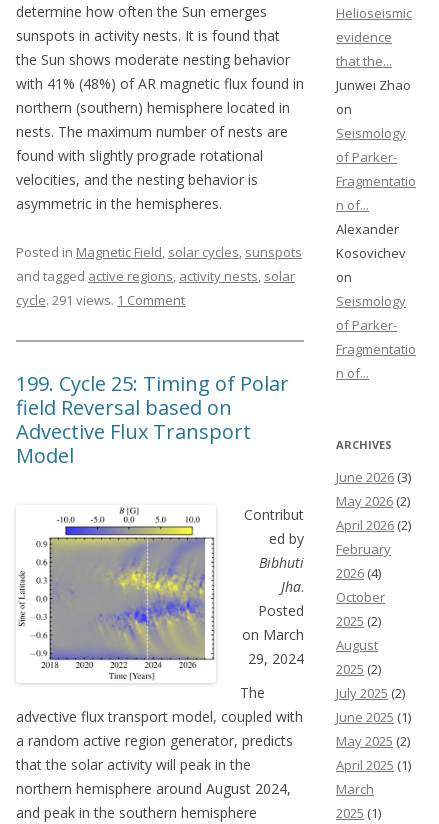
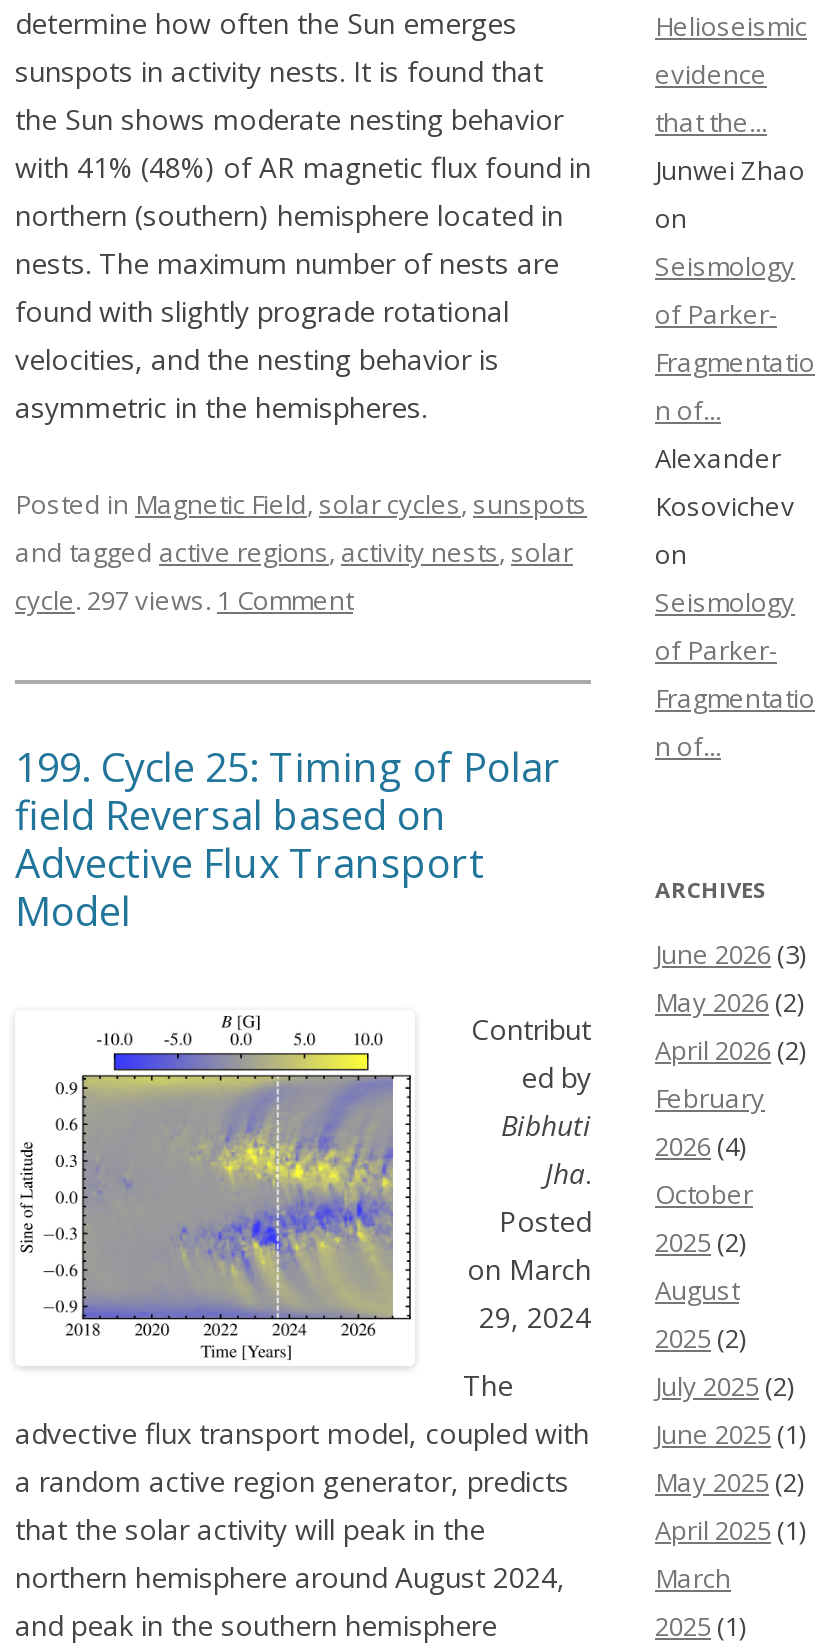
- cycle. 291 views. 1 Comment
+ cycle. 297 views. 1 Comment
